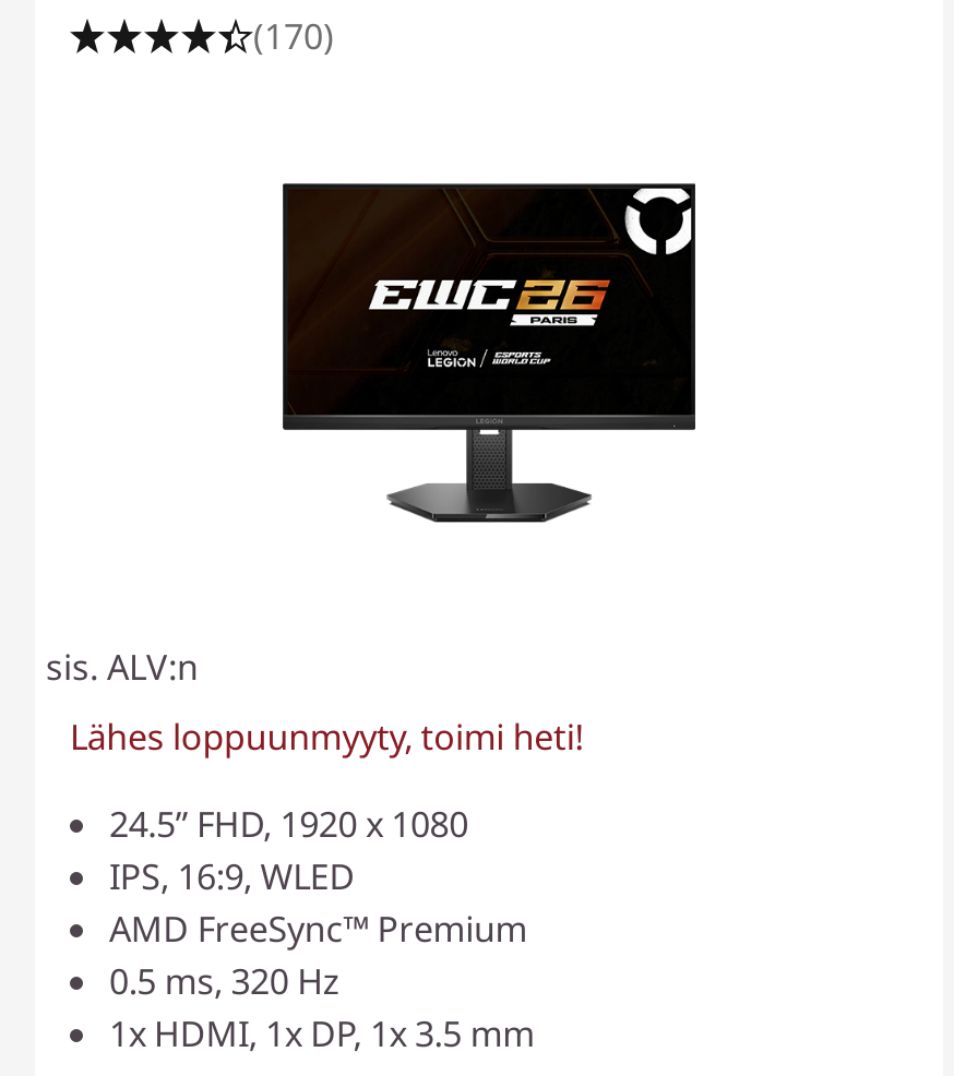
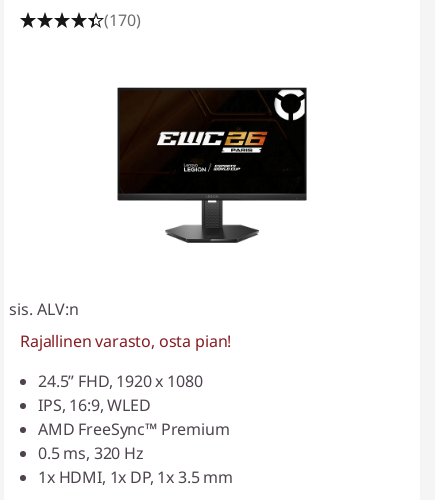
- Lähes loppuunmyyty, toimi heti!
+ Rajallinen varasto, osta pian!
